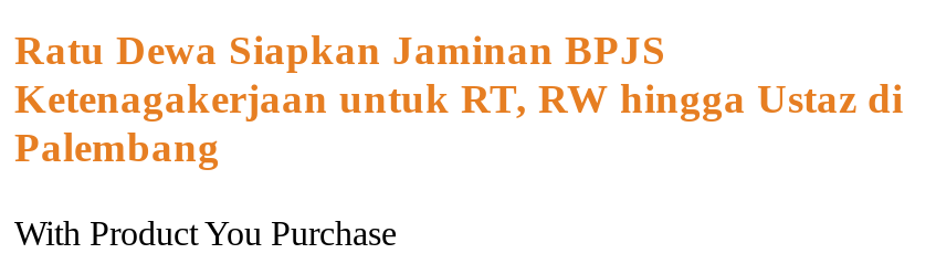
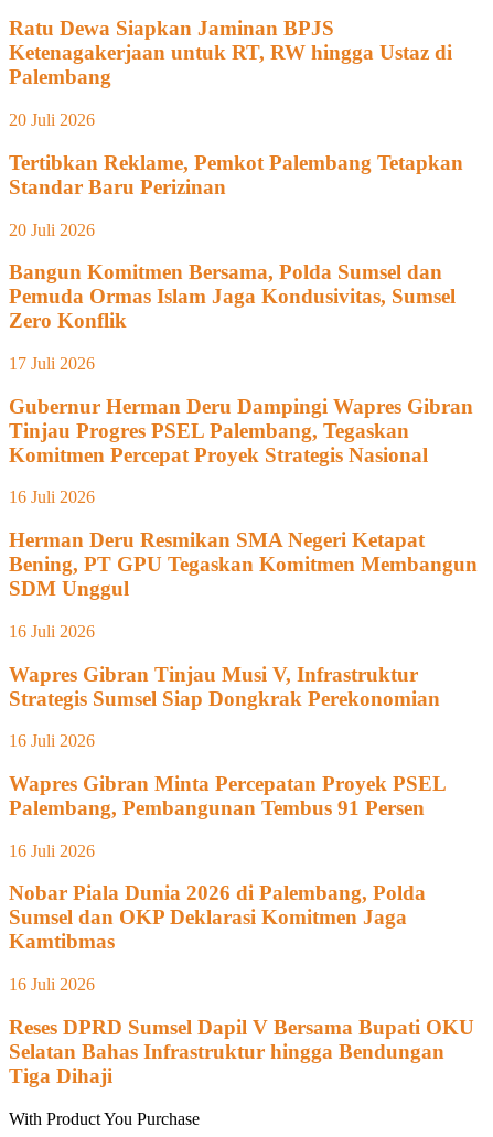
+ 20 Juli 2026
+ Tertibkan Reklame, Pemkot Palembang Tetapkan
+ Standar Baru Perizinan
+ 20 Juli 2026
+ Bangun Komitmen Bersama, Polda Sumsel dan
+ Pemuda Ormas Islam Jaga Kondusivitas, Sumsel
+ Zero Konflik
+ 17 Juli 2026
+ Gubernur Herman Deru Dampingi Wapres Gibran
+ Tinjau Progres PSEL Palembang, Tegaskan
+ Komitmen Percepat Proyek Strategis Nasional
+ 16 Juli 2026
+ Herman Deru Resmikan SMA Negeri Ketapat
+ Bening, PT GPU Tegaskan Komitmen Membangun
+ SDM Unggul
+ 16 Juli 2026
+ Wapres Gibran Tinjau Musi V, Infrastruktur
+ Strategis Sumsel Siap Dongkrak Perekonomian
+ 16 Juli 2026
+ Wapres Gibran Minta Percepatan Proyek PSEL
+ Palembang, Pembangunan Tembus 91 Persen
+ 16 Juli 2026
+ Nobar Piala Dunia 2026 di Palembang, Polda
+ Sumsel dan OKP Deklarasi Komitmen Jaga
+ Kamtibmas
+ 16 Juli 2026
+ Reses DPRD Sumsel Dapil V Bersama Bupati OKU
+ Selatan Bahas Infrastruktur hingga Bendungan
+ Tiga Dihaji
